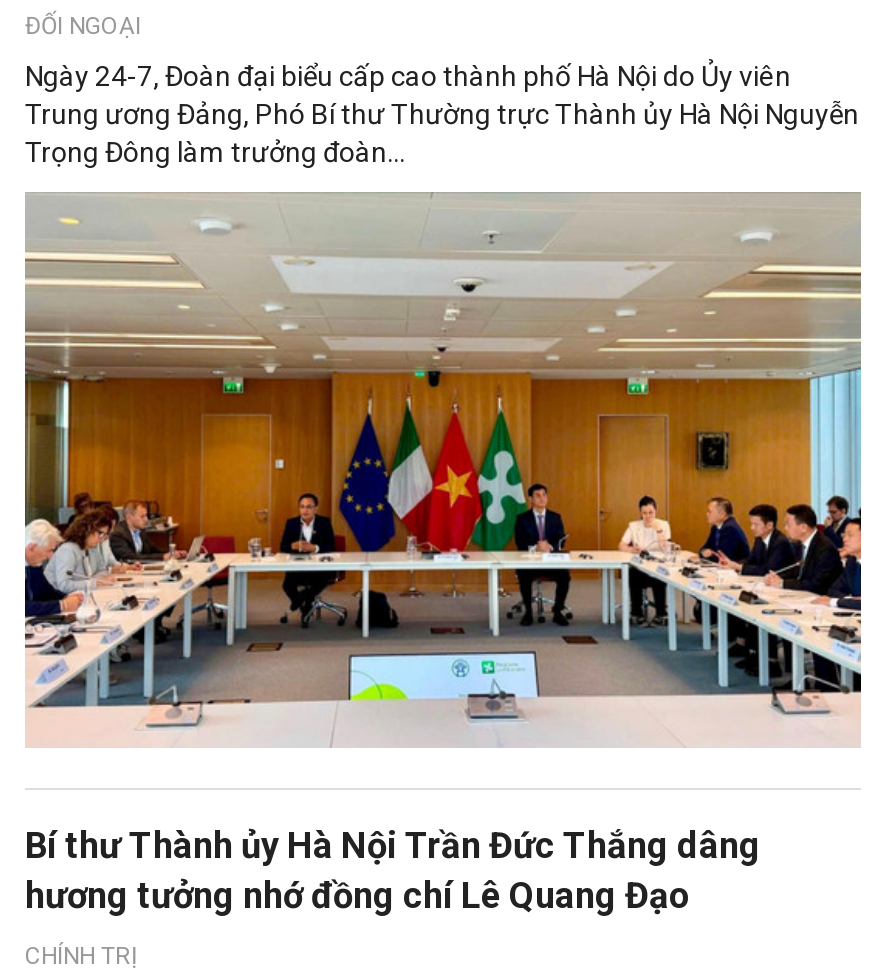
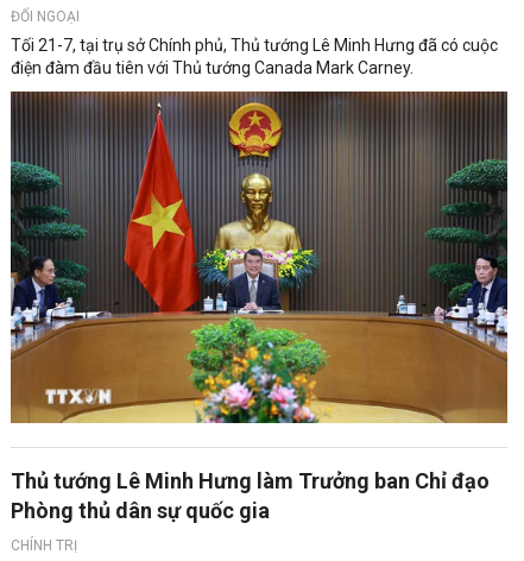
- Ngày 24-7, Đoàn đại biểu cấp cao thành phố Hà Nội do Ủy viên
- Trung ương Đảng, Phó Bí thư Thường trực Thành ủy Hà Nội Nguyễn
- Trọng Đông làm trưởng đoàn...
+ Tối 21-7, tại trụ sở Chính phủ, Thủ tướng Lê Minh Hưng đã có cuộc
+ điện đàm đầu tiên với Thủ tướng Canada Mark Carney.

- [image]
- Bí thư Thành ủy Hà Nội Trần Đức Thắng dâng
- hương tưởng nhớ đồng chí Lê Quang Đạo
+ [image]
+ Thủ tướng Lê Minh Hưng làm Trưởng ban Chỉ đạo
+ Phòng thủ dân sự quốc gia
